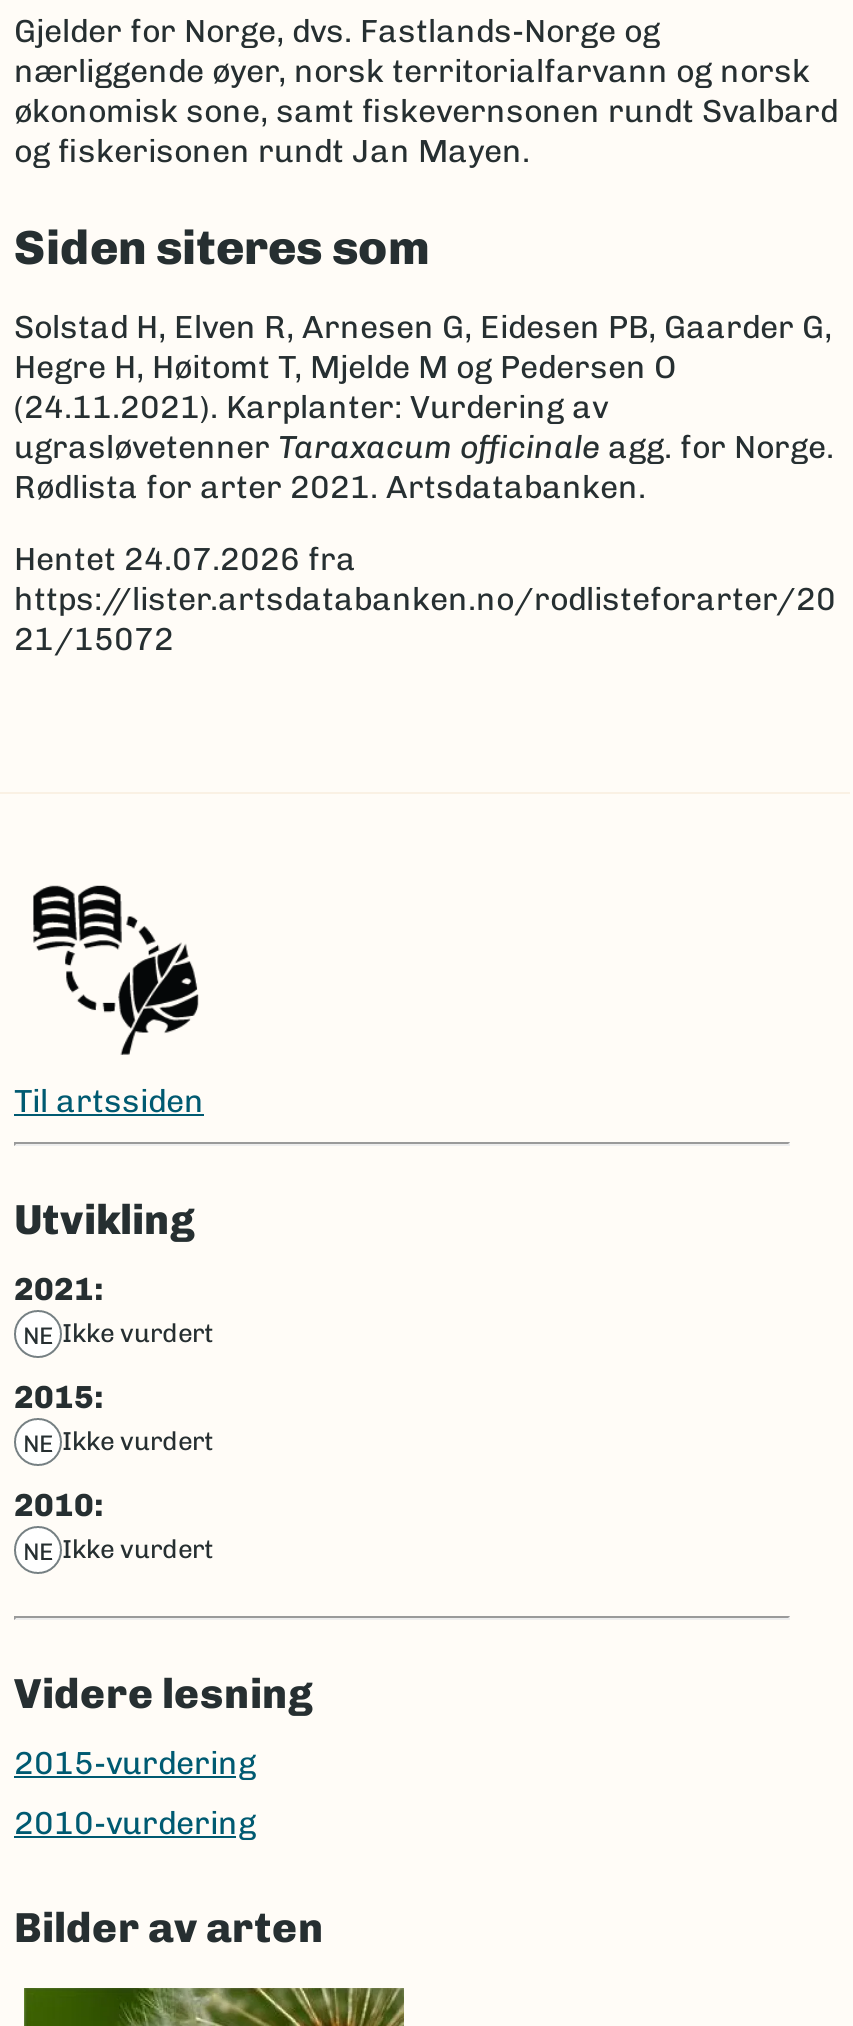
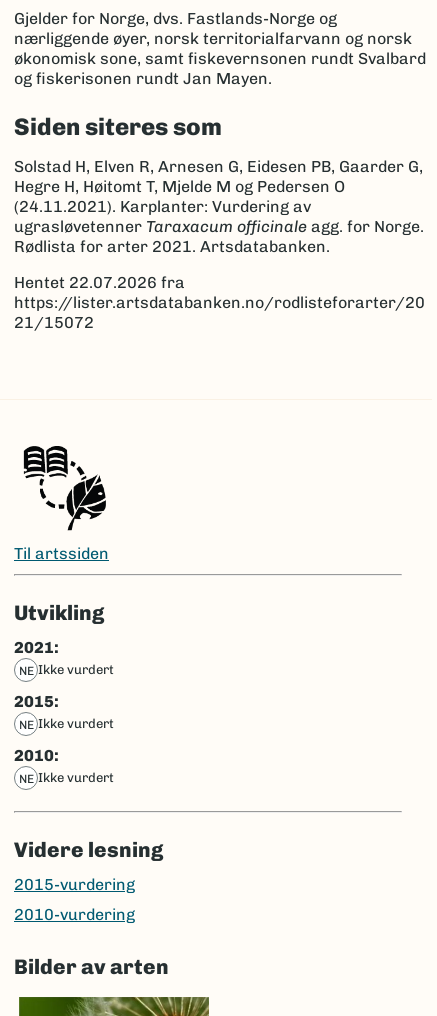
- Hentet 24.07.2026 fra
+ Hentet 22.07.2026 fra
